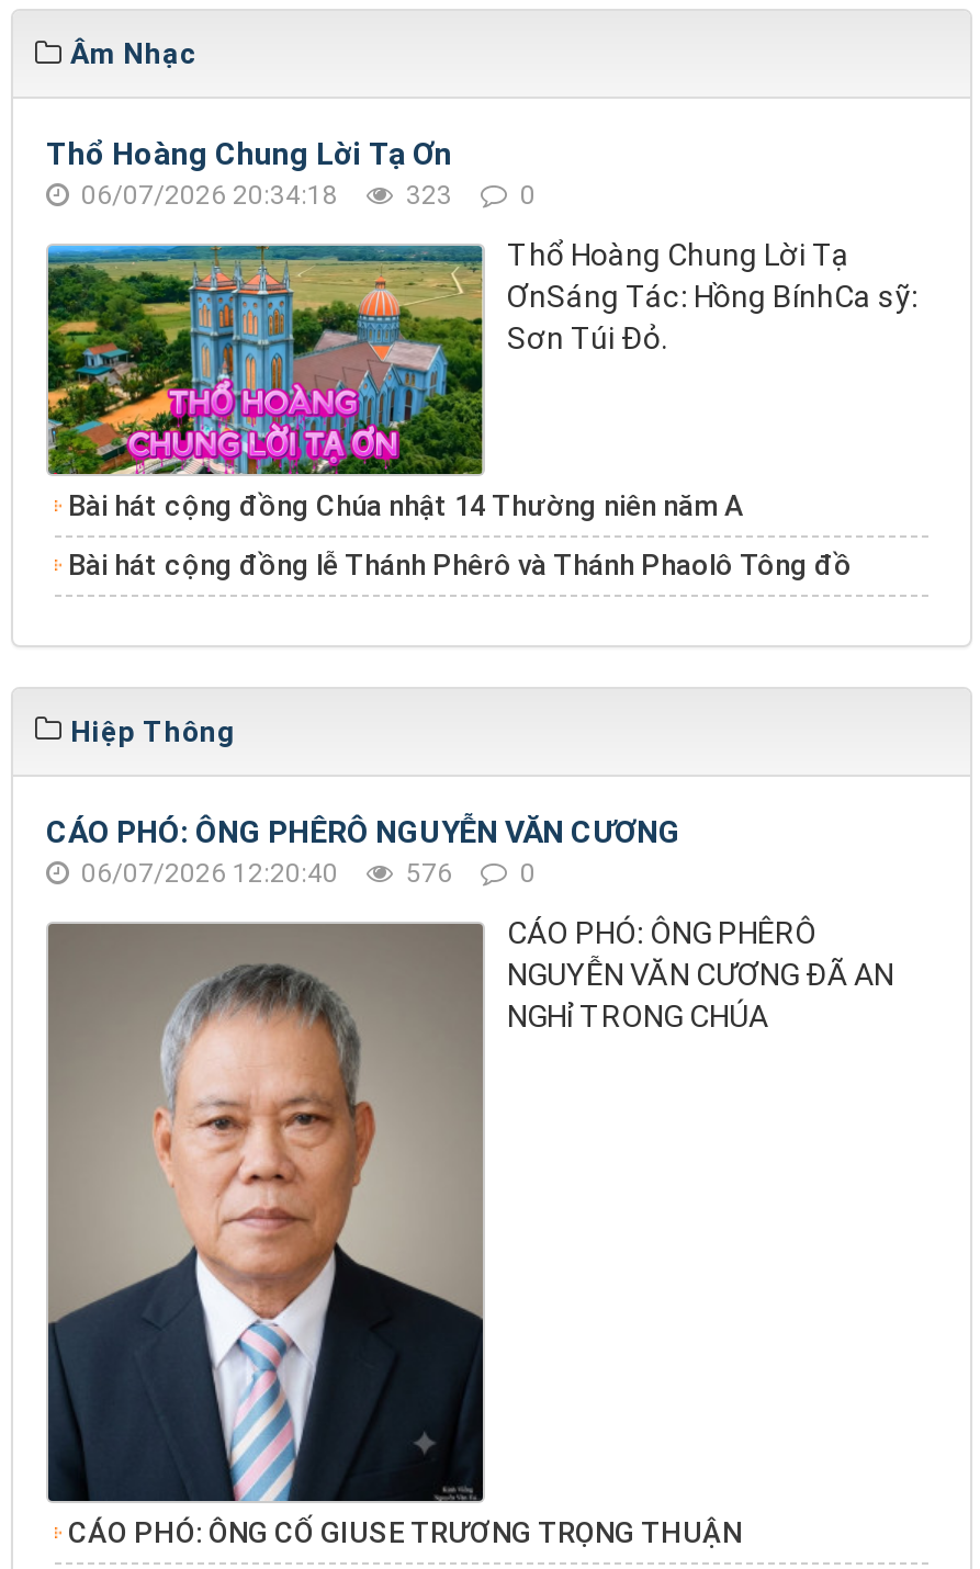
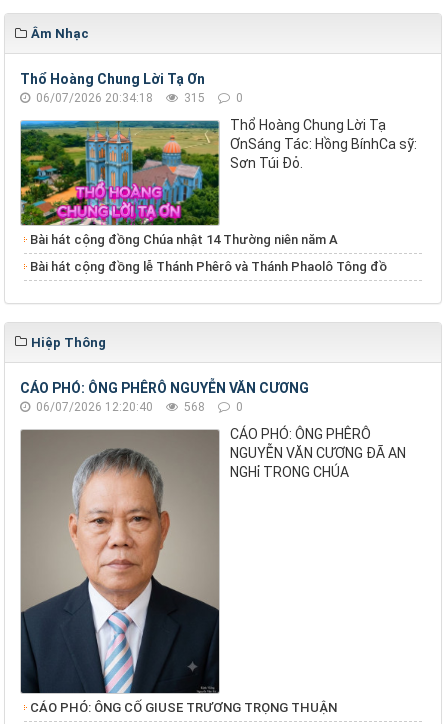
- 06/07/2026 20:34:18 323 0
+ 06/07/2026 20:34:18 315 0

- 06/07/2026 12:20:40 576 0
+ 06/07/2026 12:20:40 568 0
